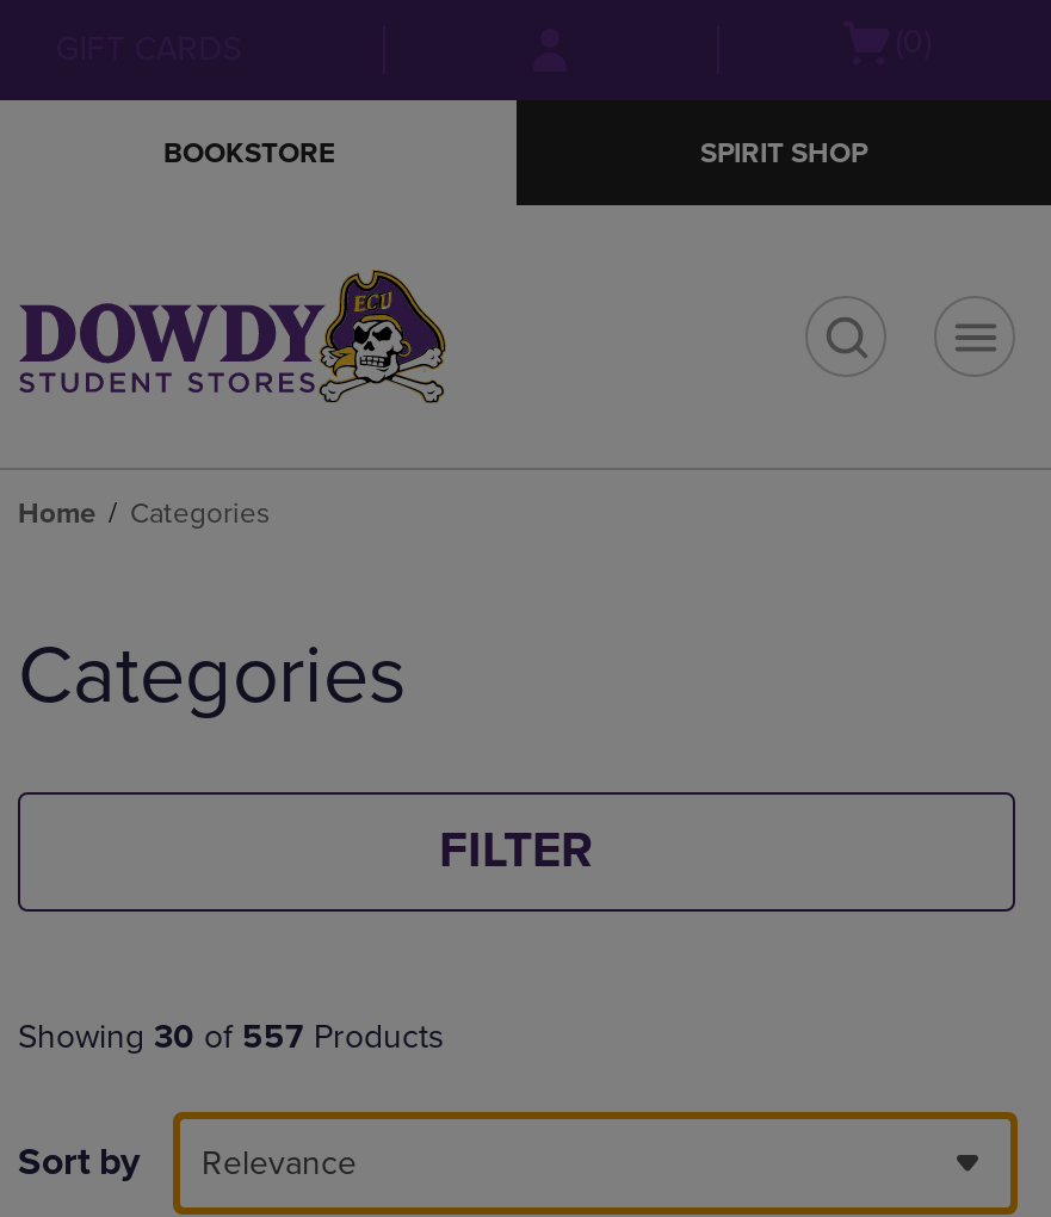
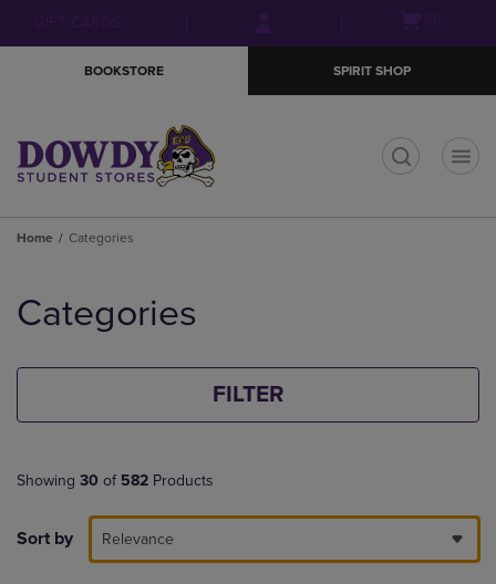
- Showing 30 of 557 Products
+ Showing 30 of 582 Products
